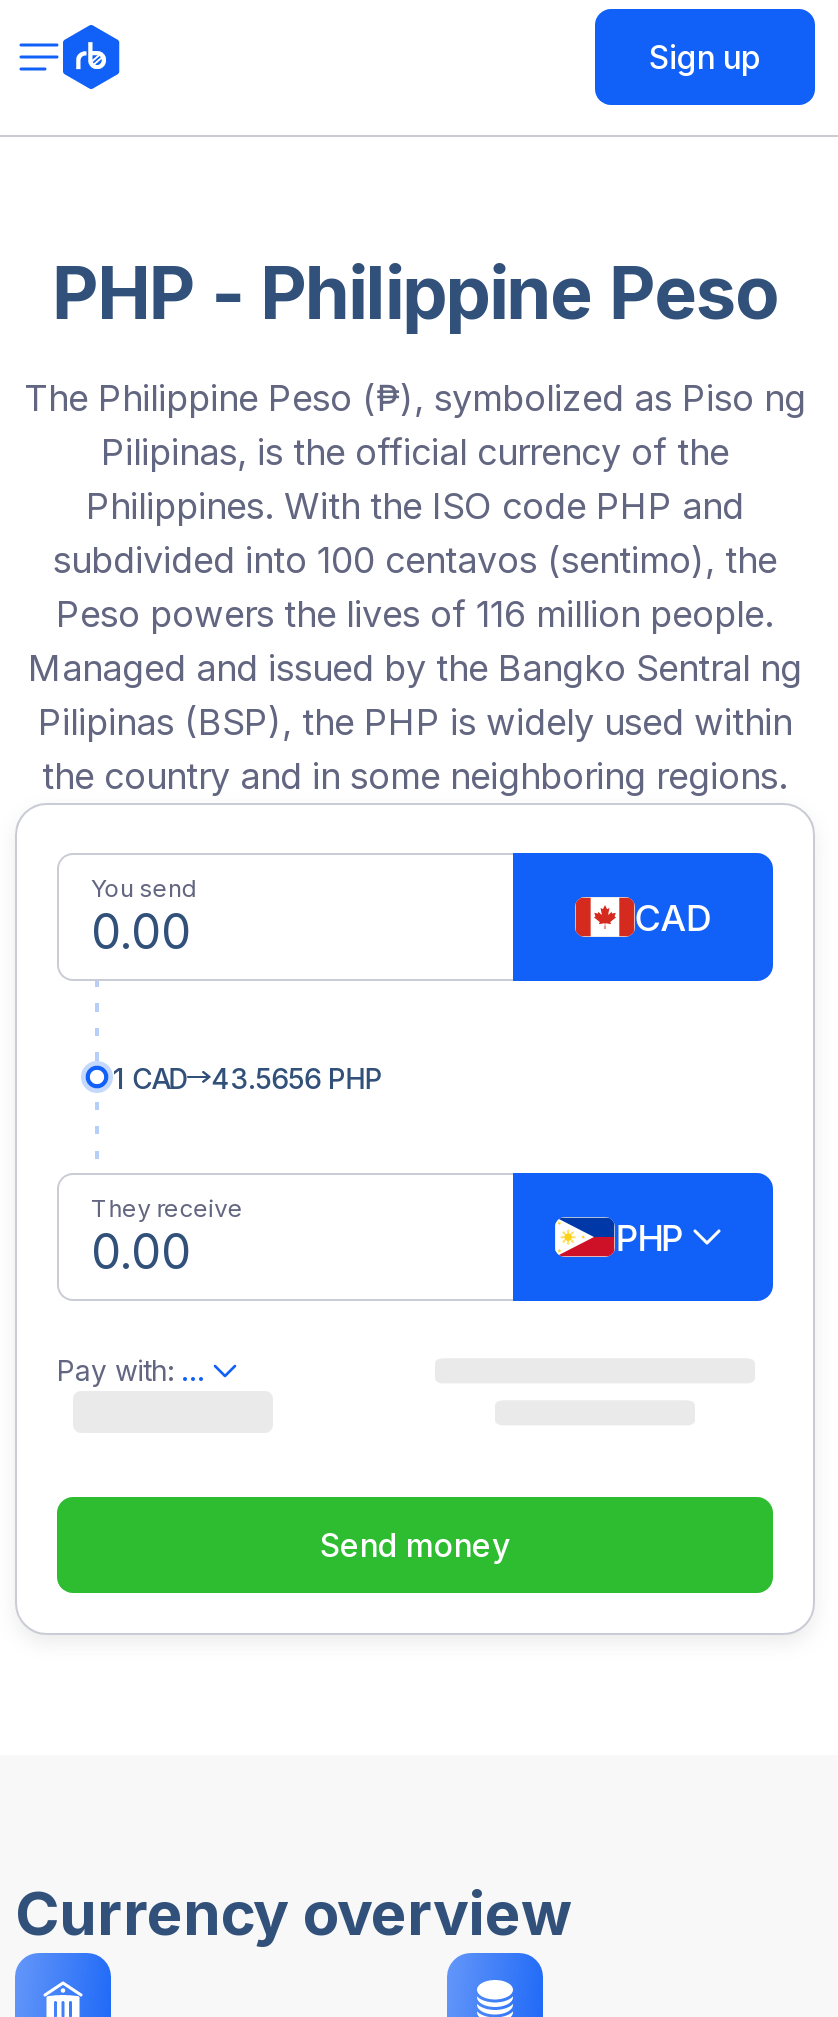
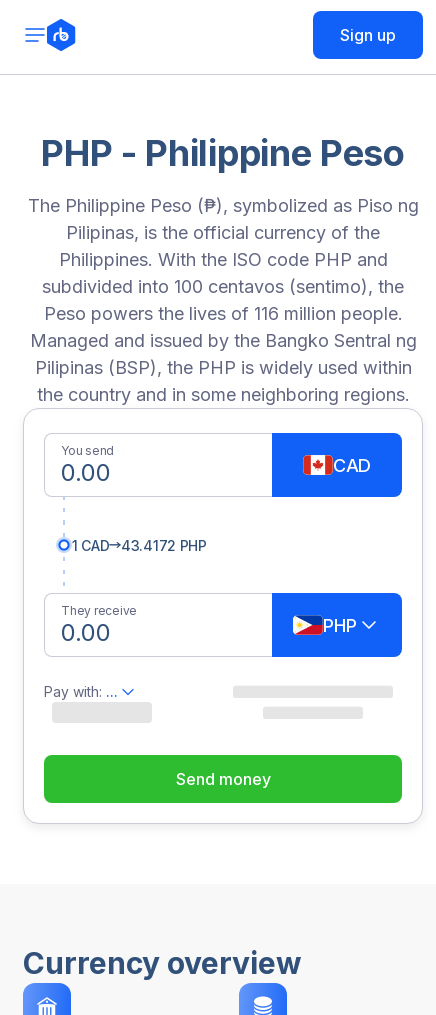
- 1 CAD 43.5656 PHP
+ 1 CAD 43.4172 PHP
